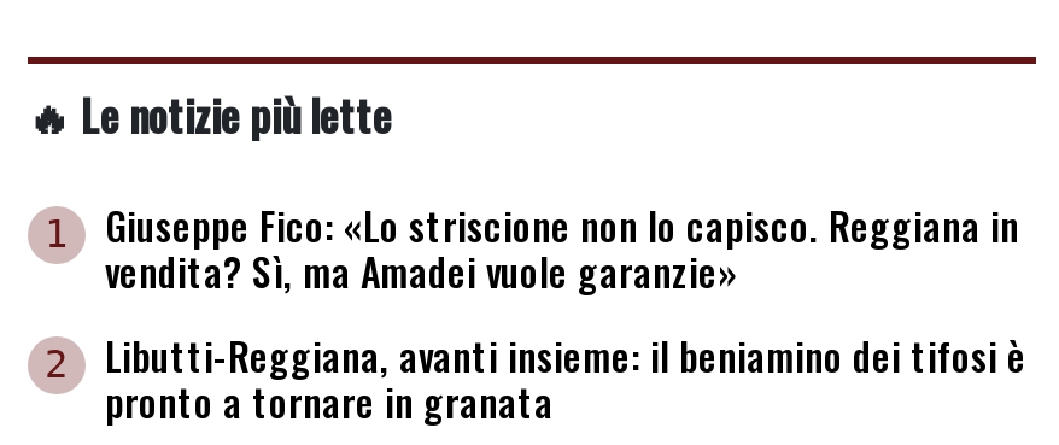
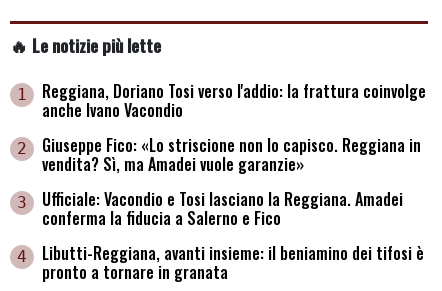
+ Reggiana, Doriano Tosi verso l'addio: la frattura coinvolge
+ anche Ivano Vacondio
+ 2

- 2
+ 3
+ Ufficiale: Vacondio e Tosi lasciano la Reggiana. Amadei
+ conferma la fiducia a Salerno e Fico
+ 4
